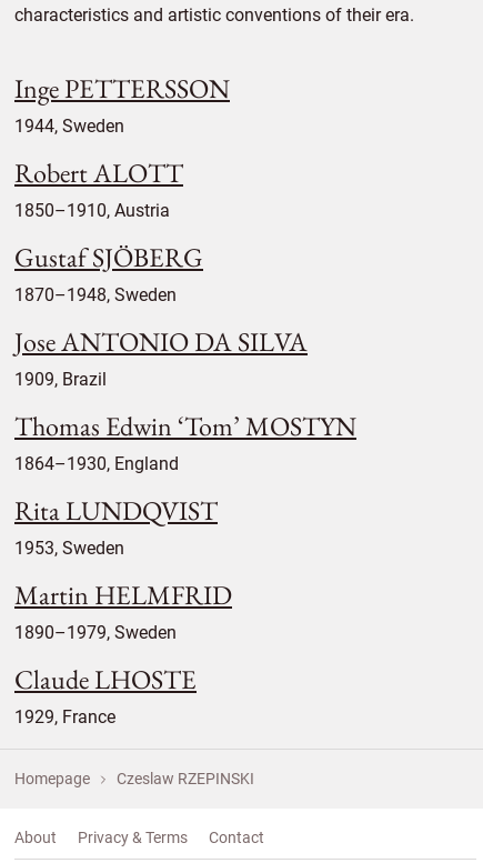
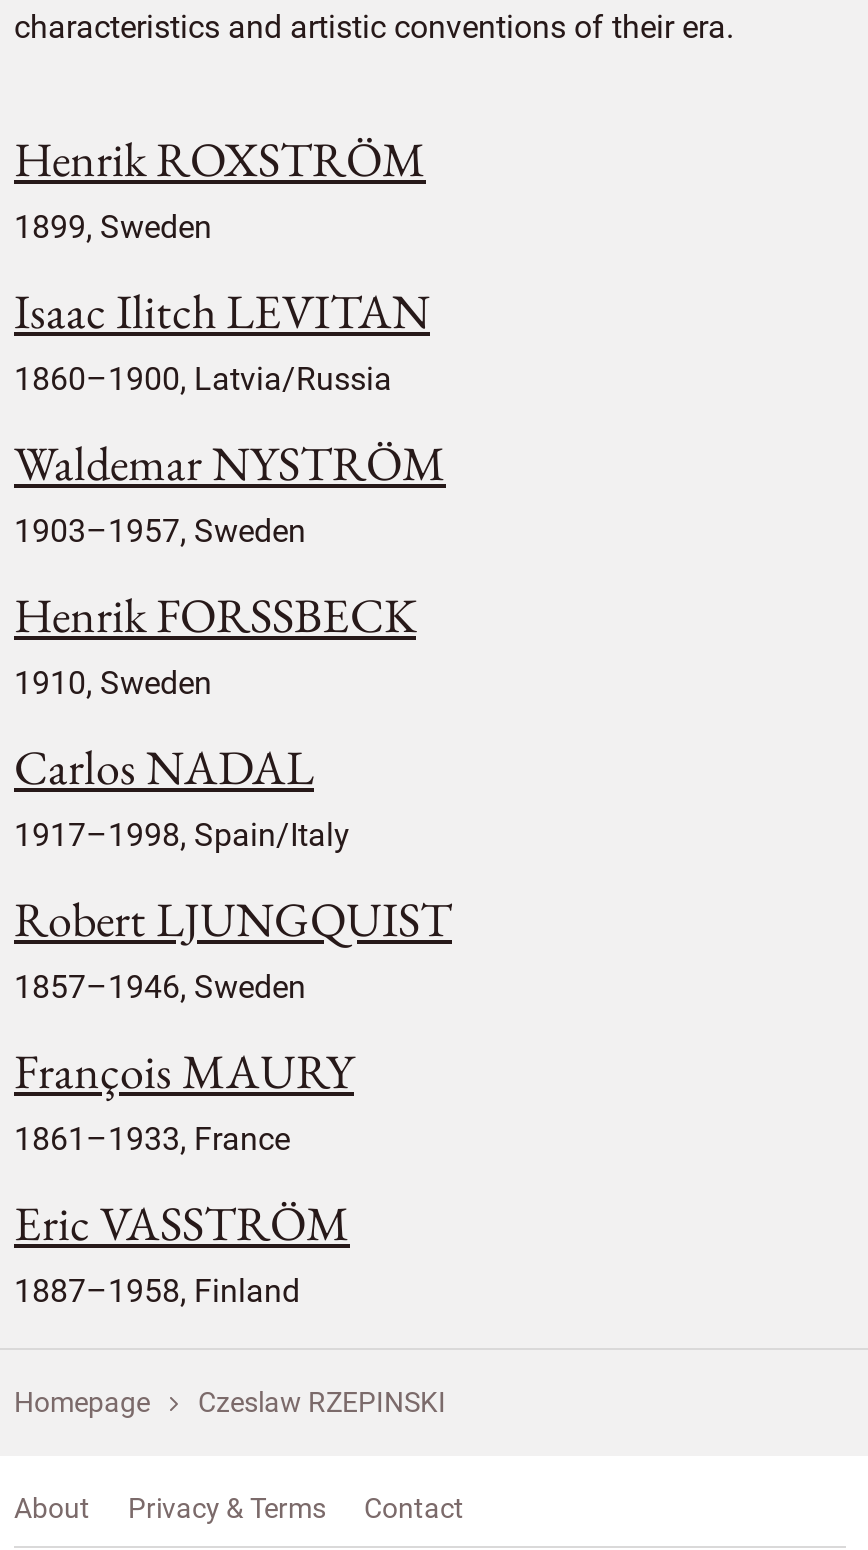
- Inge PETTERSSON
- 1944, Sweden
+ Henrik ROXSTRÖM
+ 1899, Sweden

- Robert ALOTT
- 1850–1910, Austria
+ Isaac Ilitch LEVITAN
+ 1860–1900, Latvia/Russia

- Gustaf SJÖBERG
- 1870–1948, Sweden
+ Waldemar NYSTRÖM
+ 1903–1957, Sweden

- Jose ANTONIO DA SILVA
- 1909, Brazil
+ Henrik FORSSBECK
+ 1910, Sweden

- Thomas Edwin ‘Tom’ MOSTYN
- 1864–1930, England
+ Carlos NADAL
+ 1917–1998, Spain/Italy

- Rita LUNDQVIST
- 1953, Sweden
+ Robert LJUNGQUIST
+ 1857–1946, Sweden

- Martin HELMFRID
- 1890–1979, Sweden
+ François MAURY
+ 1861–1933, France

- Claude LHOSTE
- 1929, France
+ Eric VASSTRÖM
+ 1887–1958, Finland
